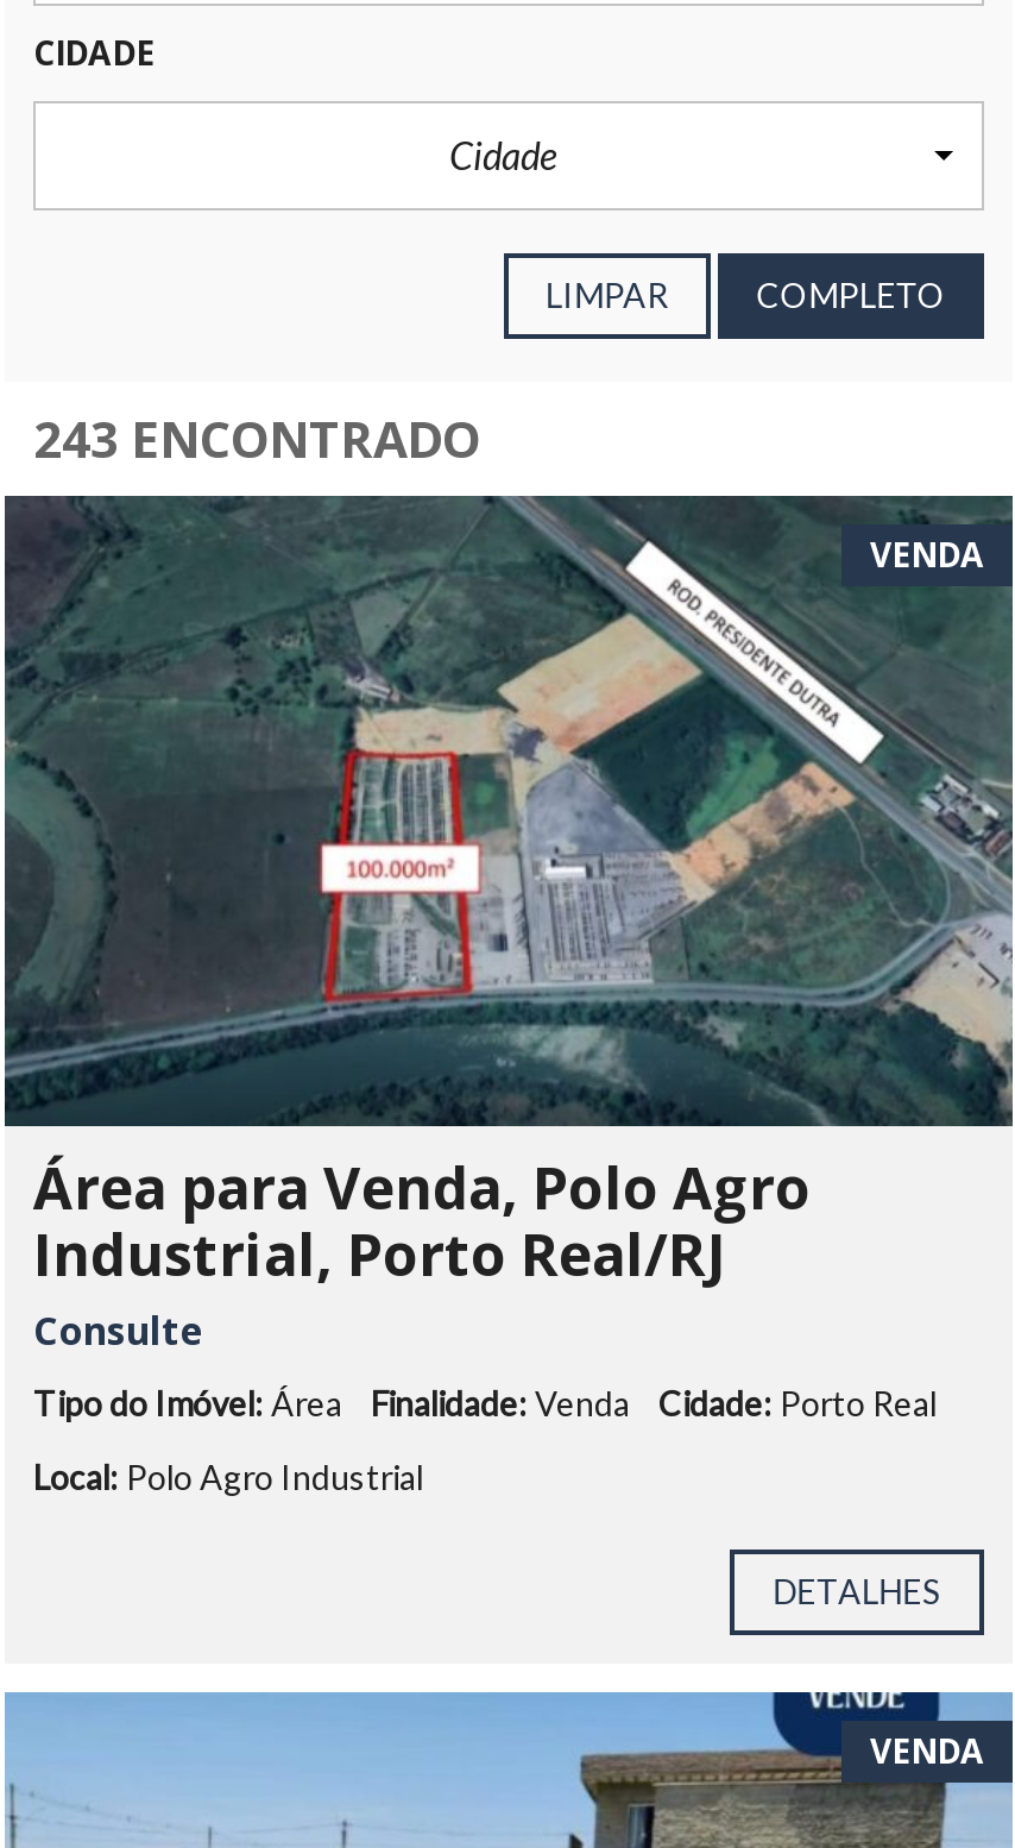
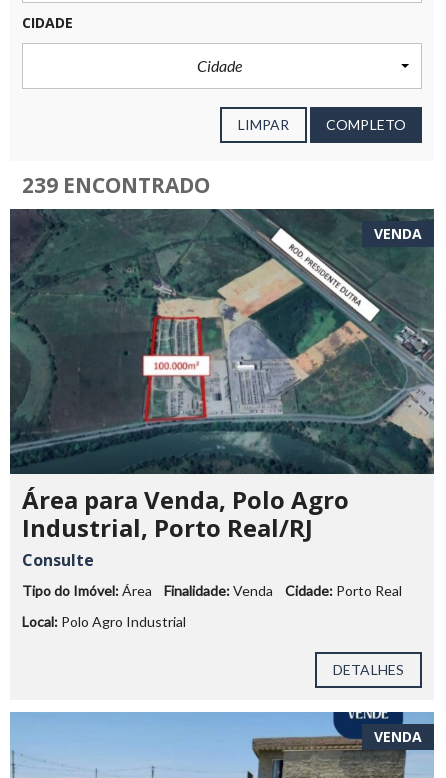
- 243 ENCONTRADO
+ 239 ENCONTRADO
